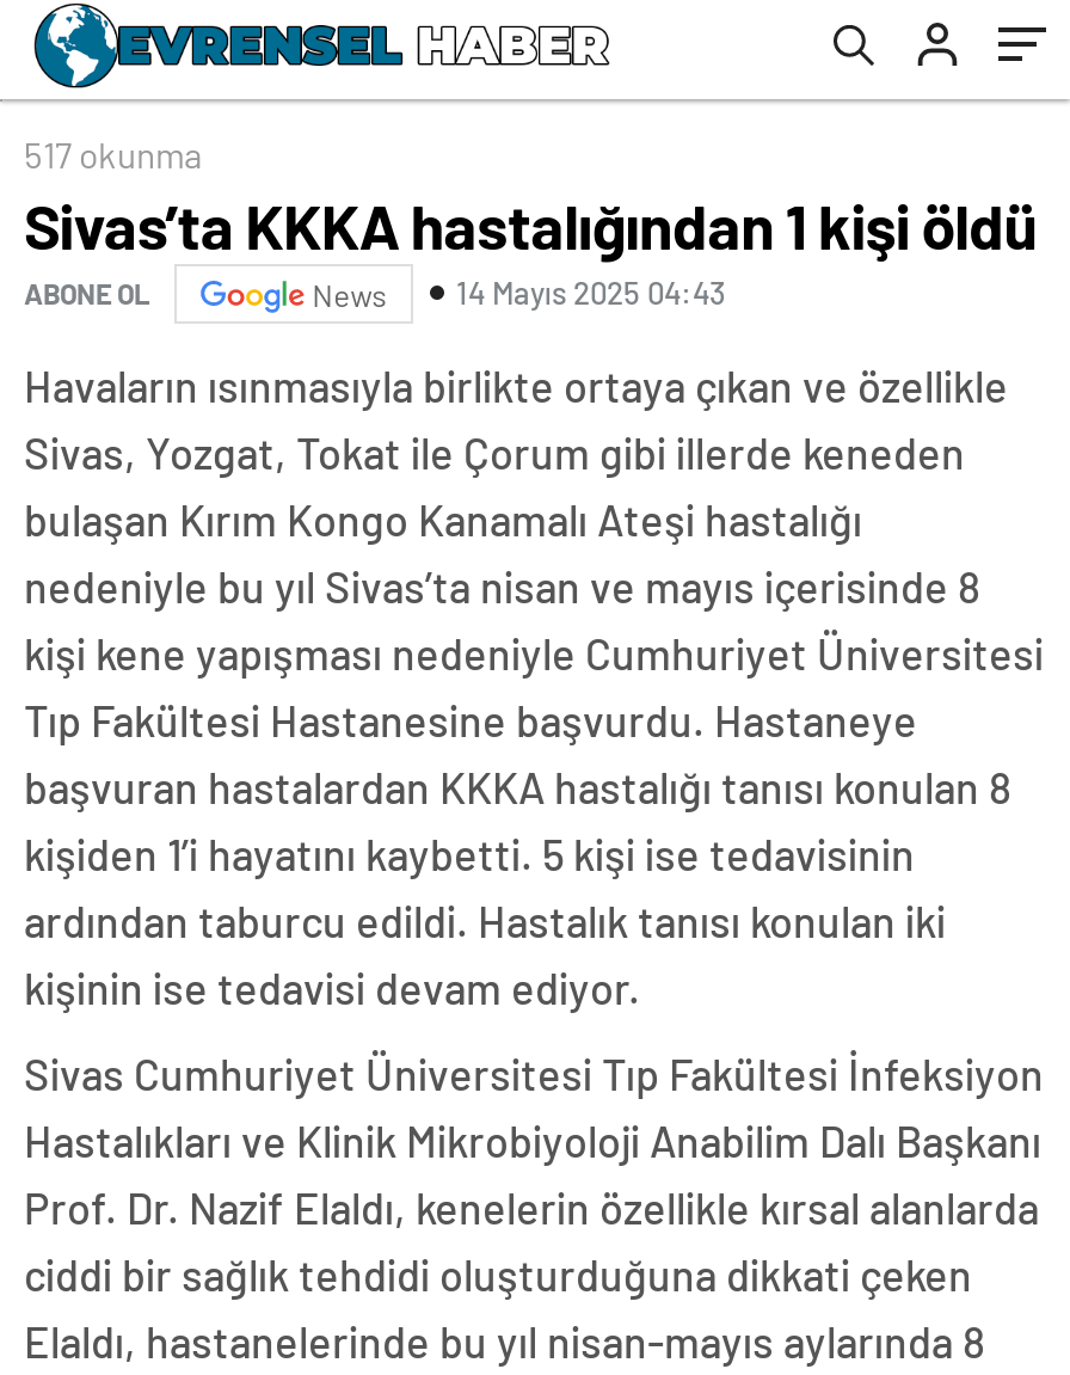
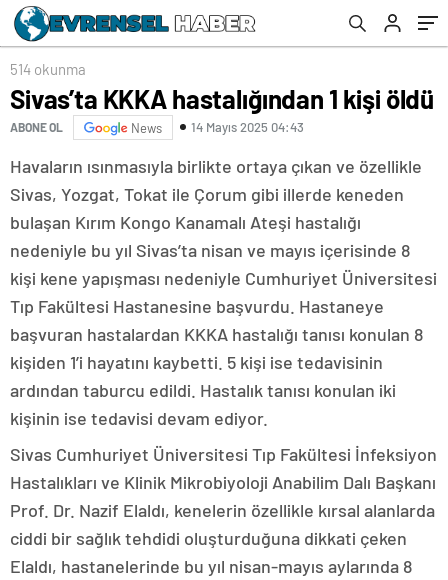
- 517 okunma
+ 514 okunma
